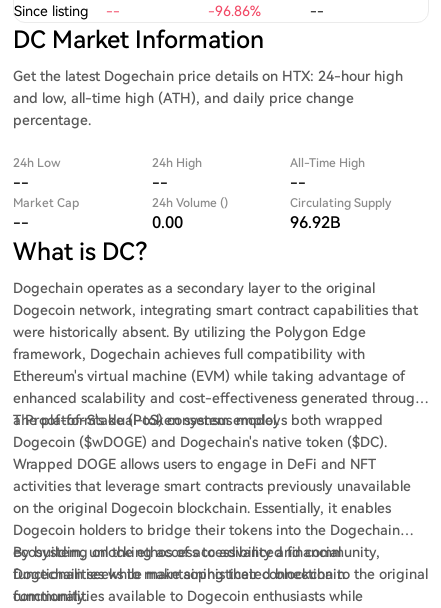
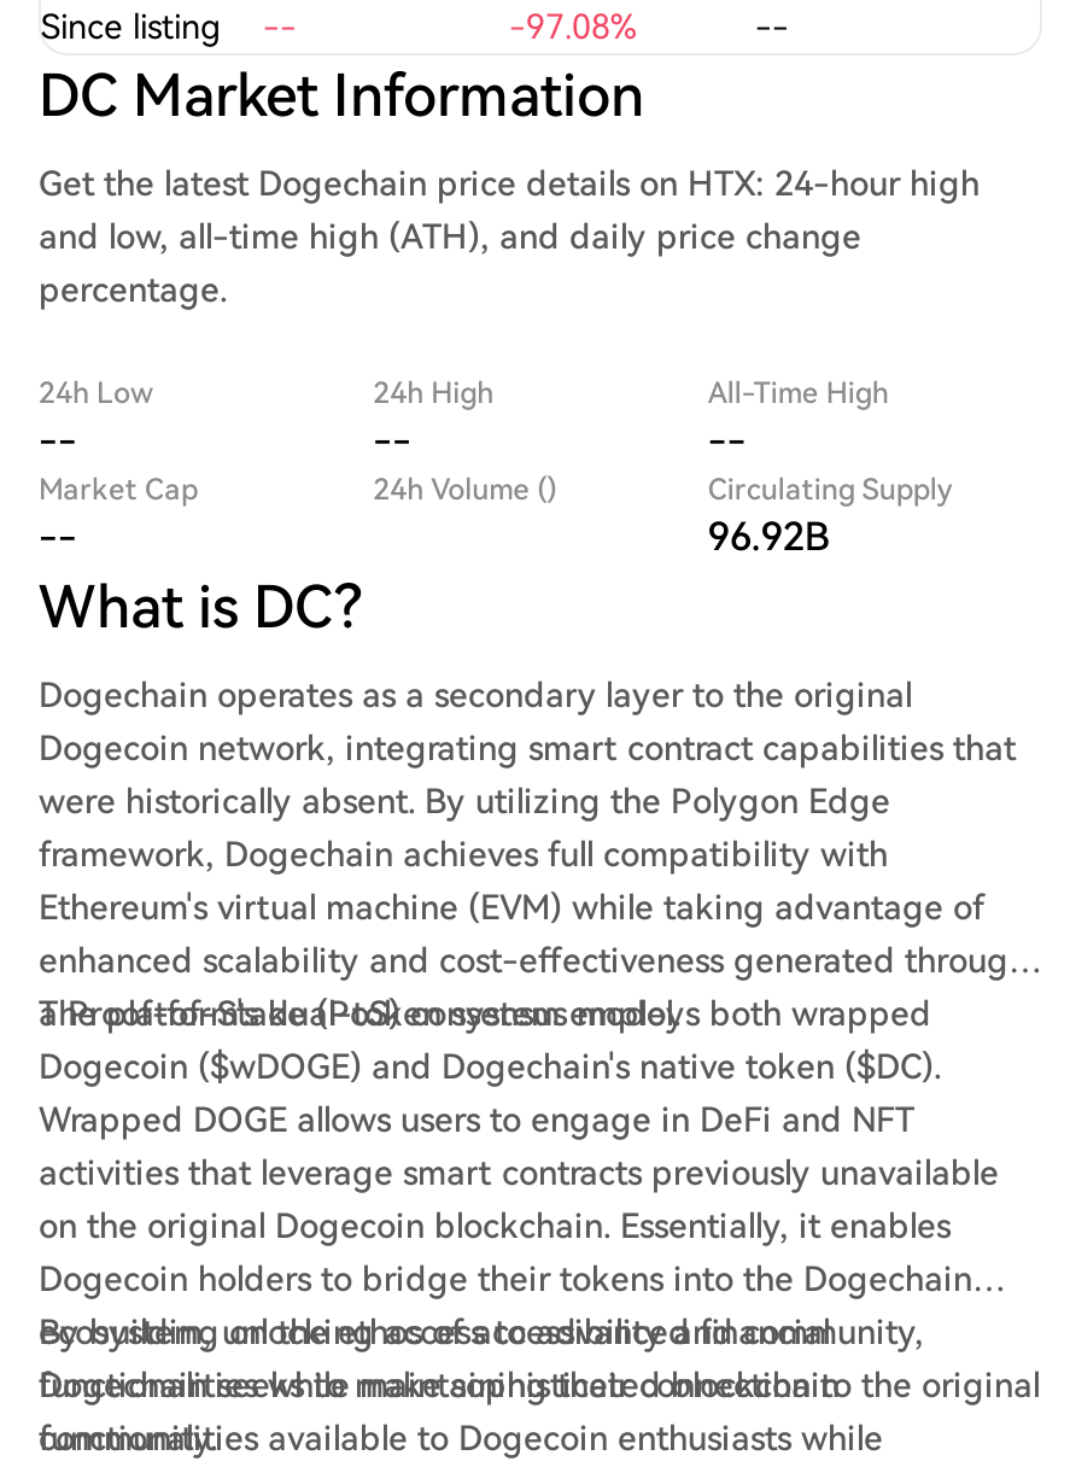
- -96.86%
+ -97.08%

- 0.00
